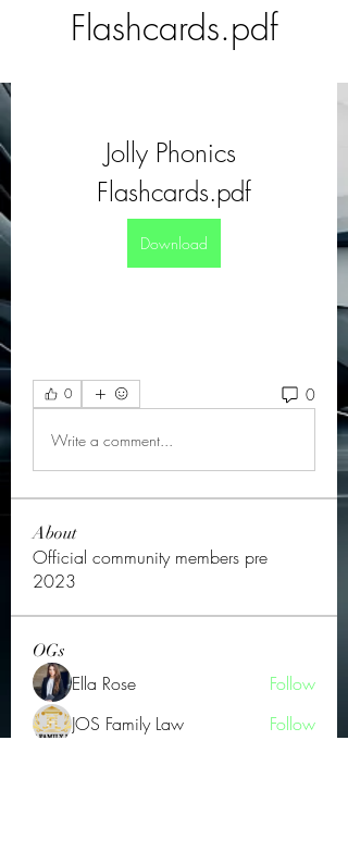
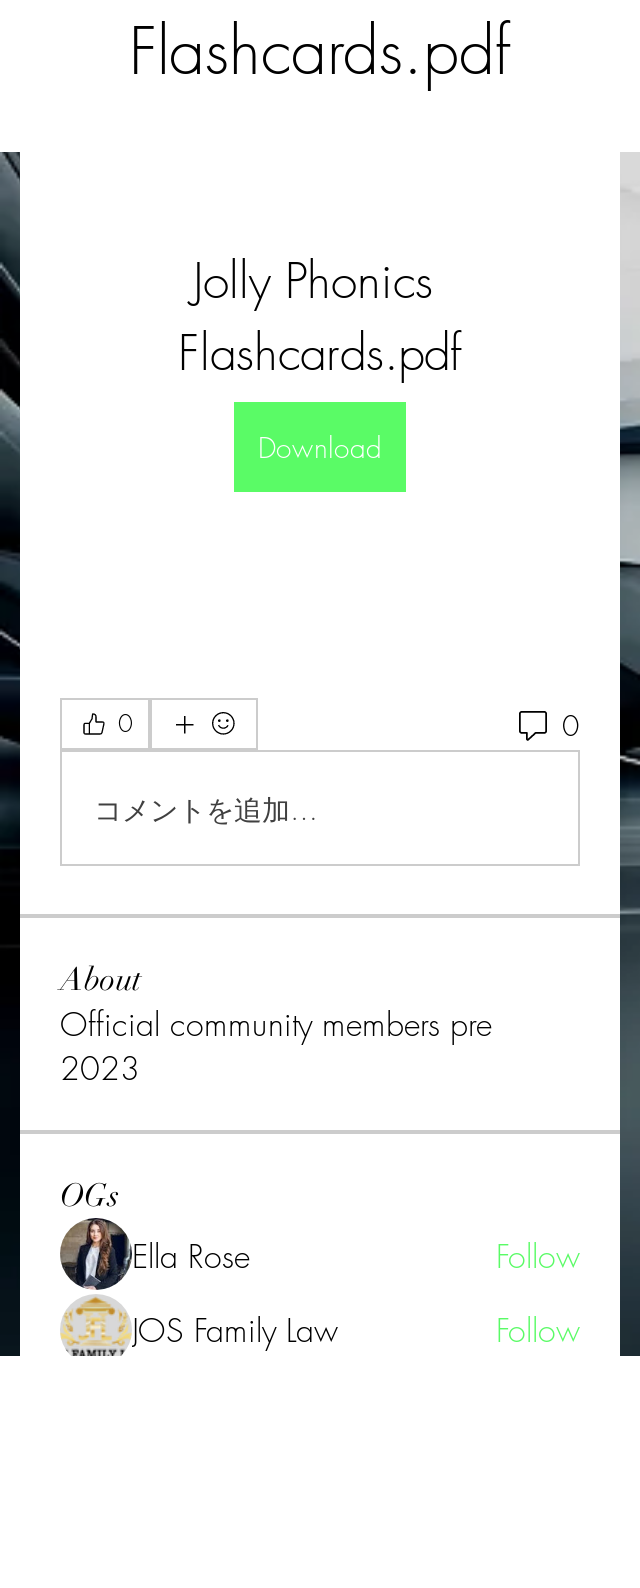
- Write a comment...
+ コメントを追加…
